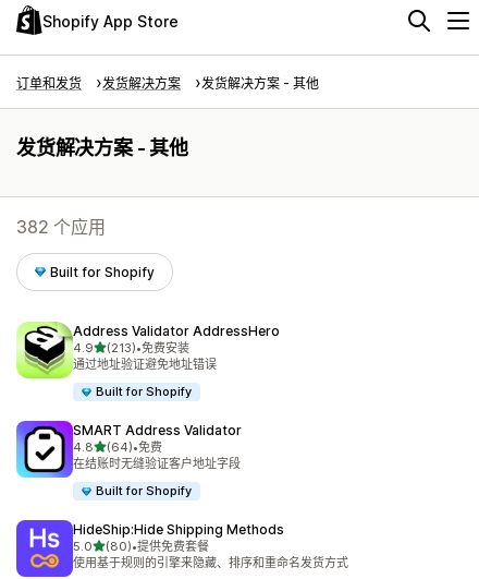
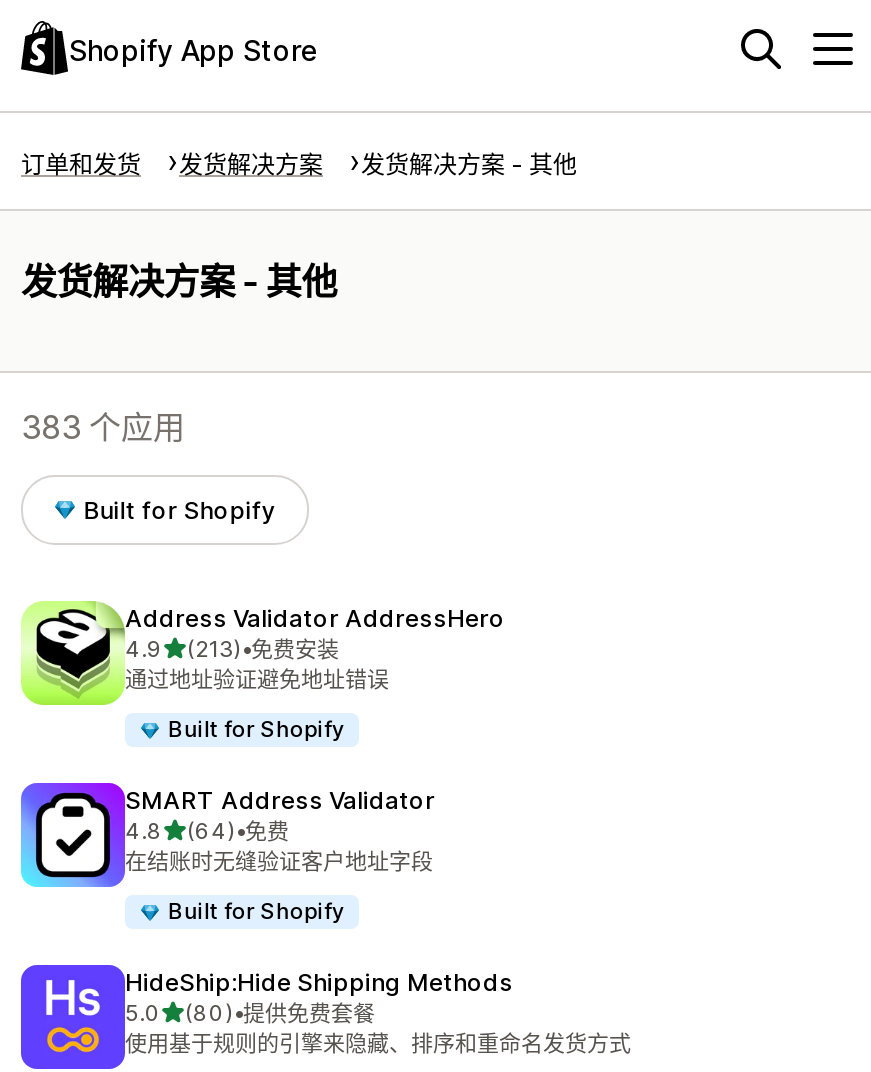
- 382 个应用
+ 383 个应用
